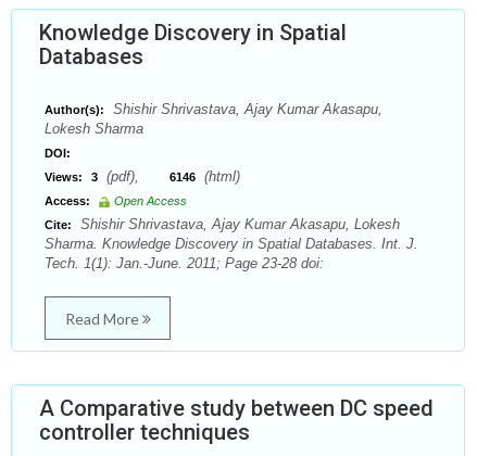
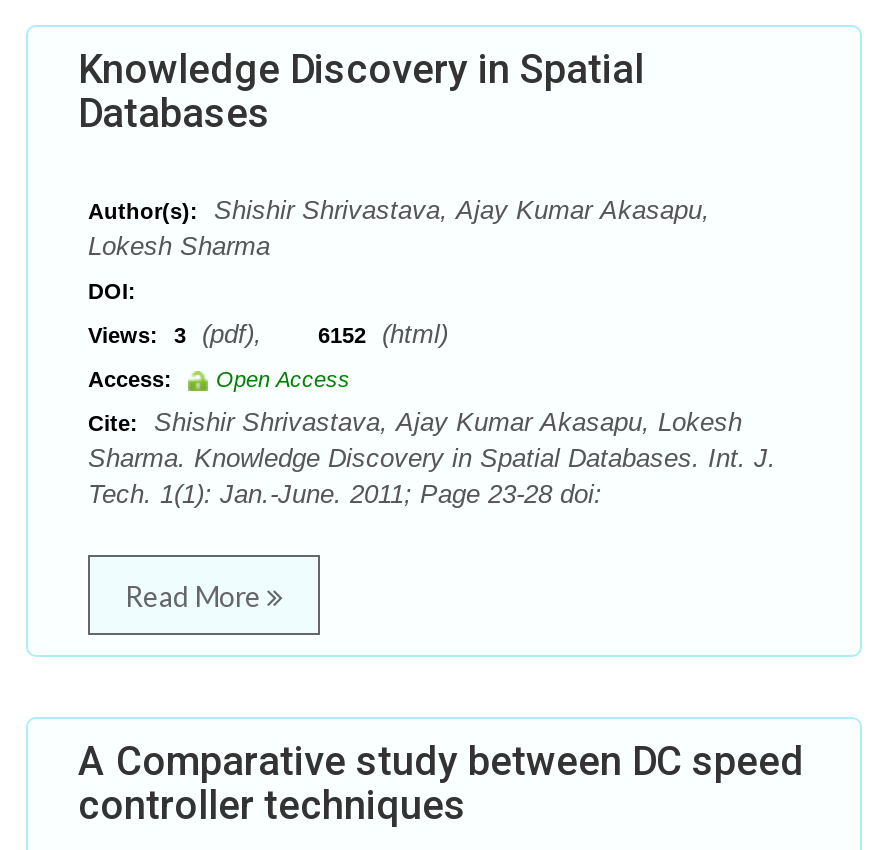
- Views: 3 (pdf), 6146 (html)
+ Views: 3 (pdf), 6152 (html)
